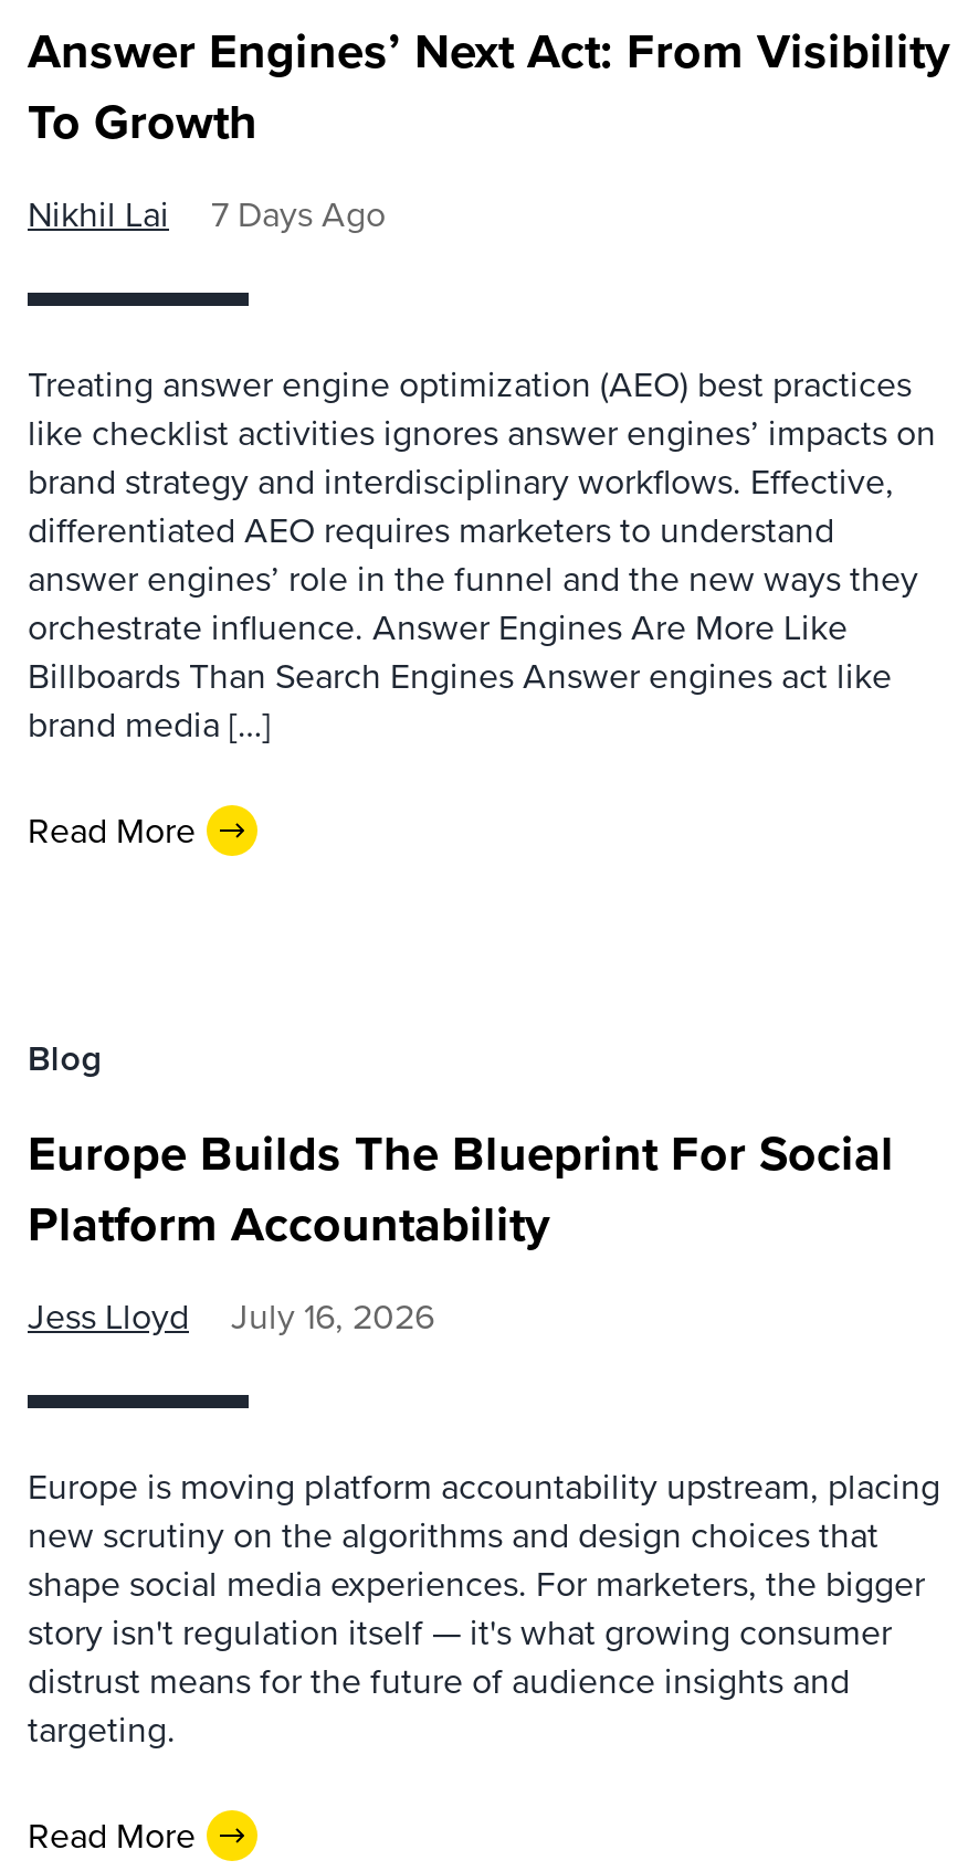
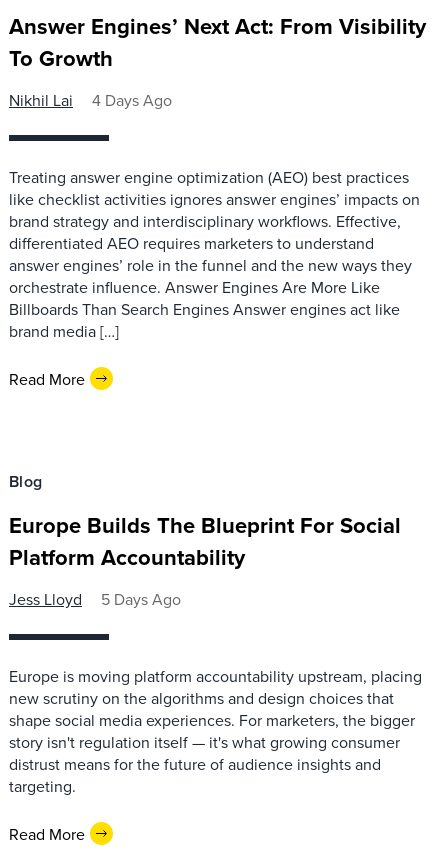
- Nikhil Lai 7 Days Ago
+ Nikhil Lai 4 Days Ago

- Jess Lloyd July 16, 2026
+ Jess Lloyd 5 Days Ago
